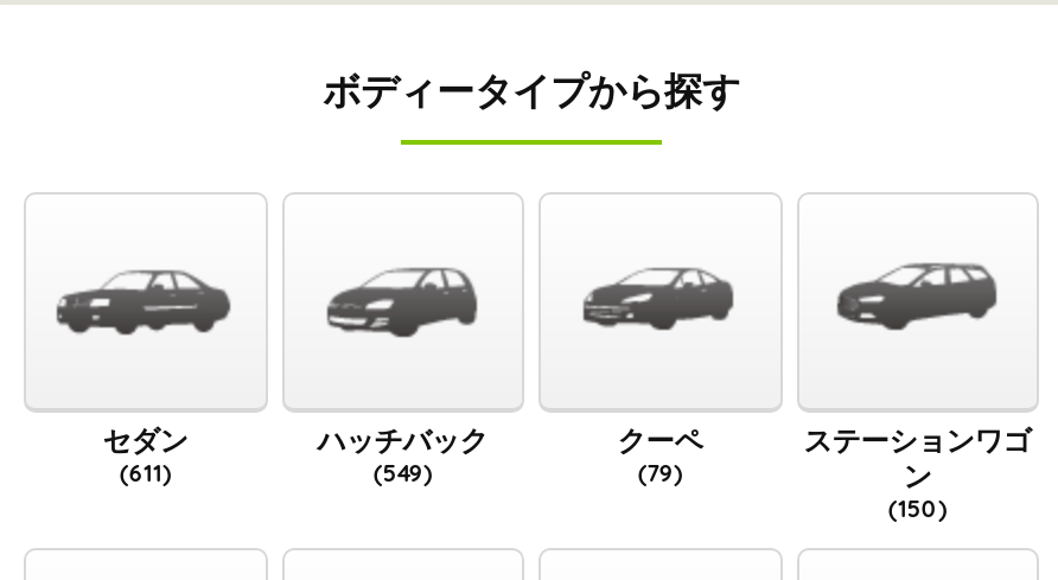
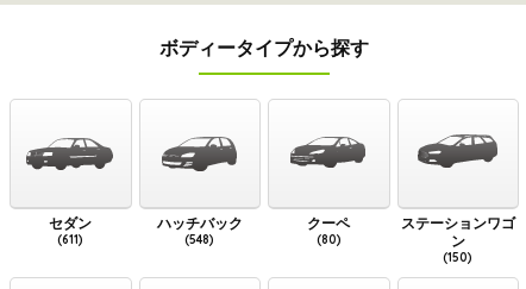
- (549)
+ (548)

- (79)
+ (80)
